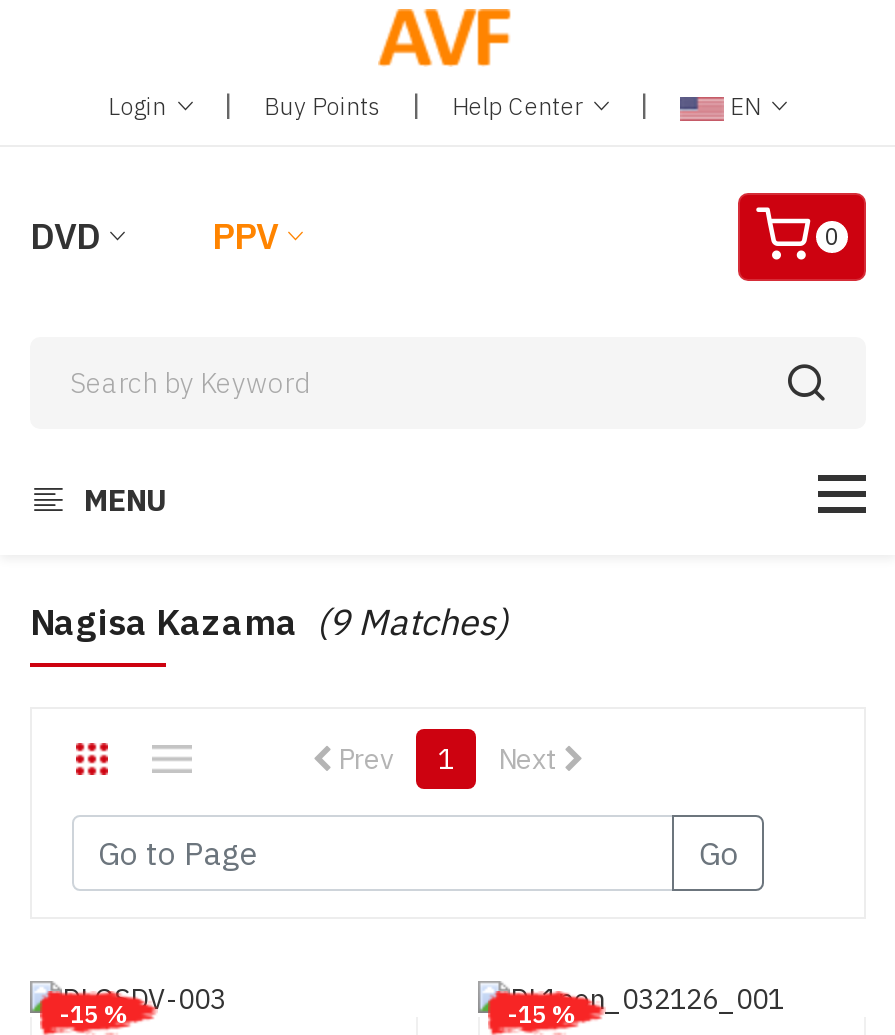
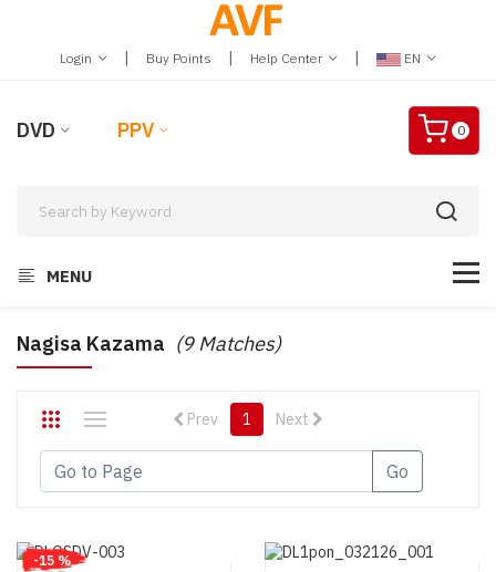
- -15 %
